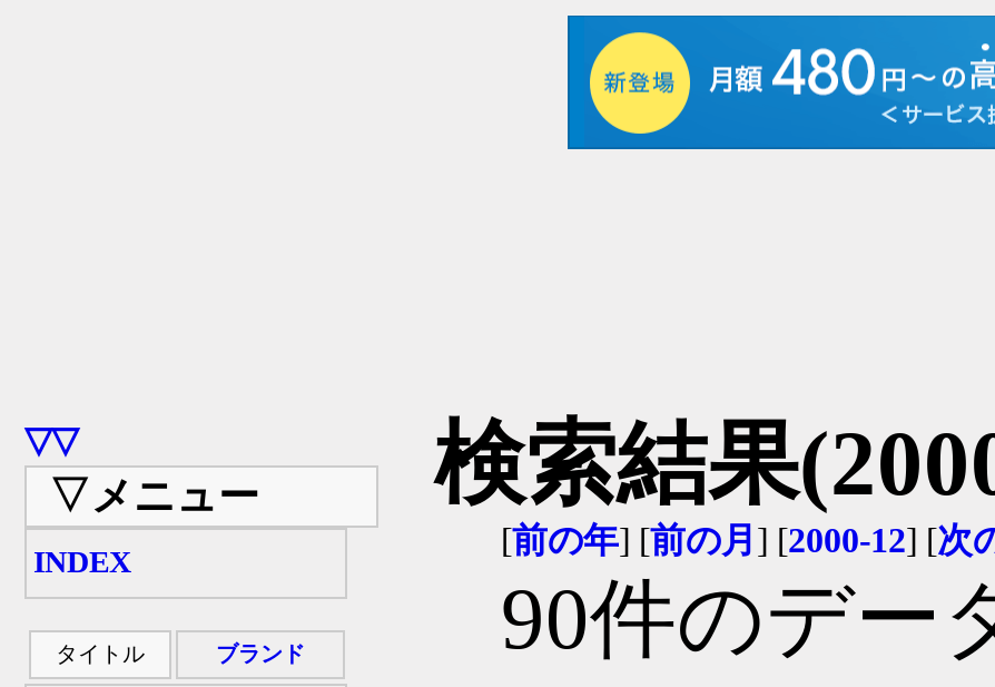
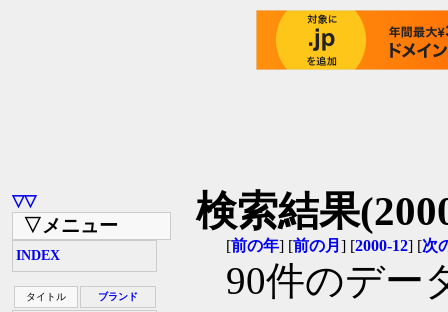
- [image]
+ [image]
